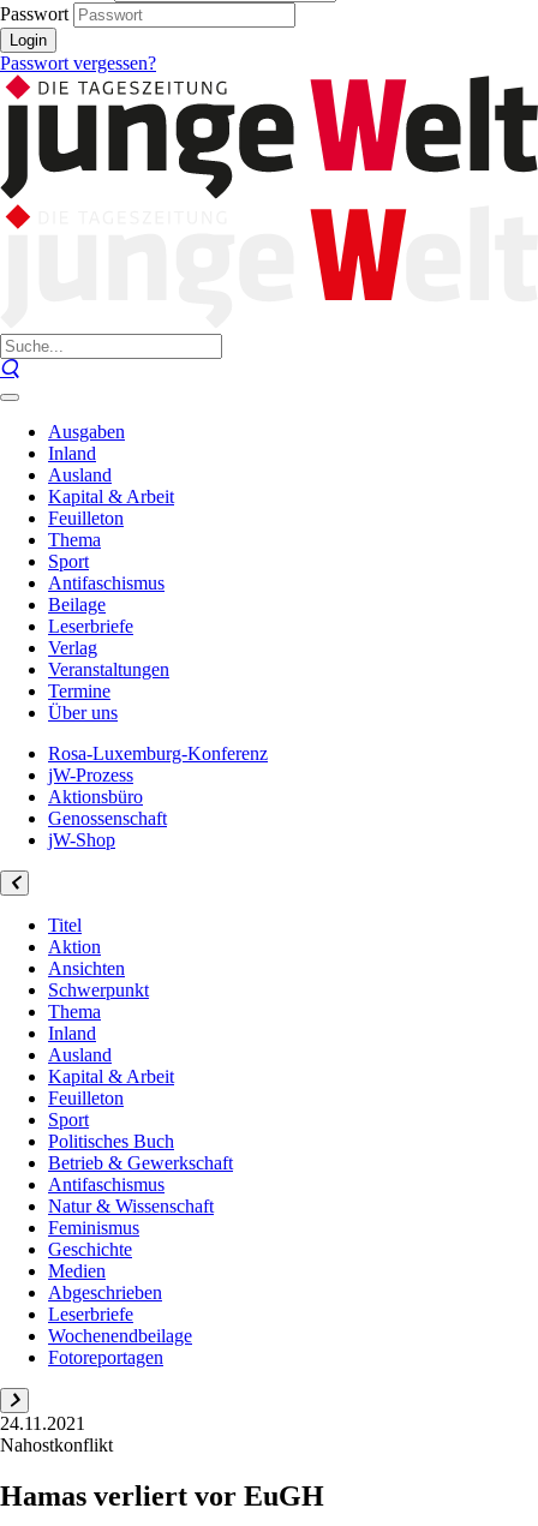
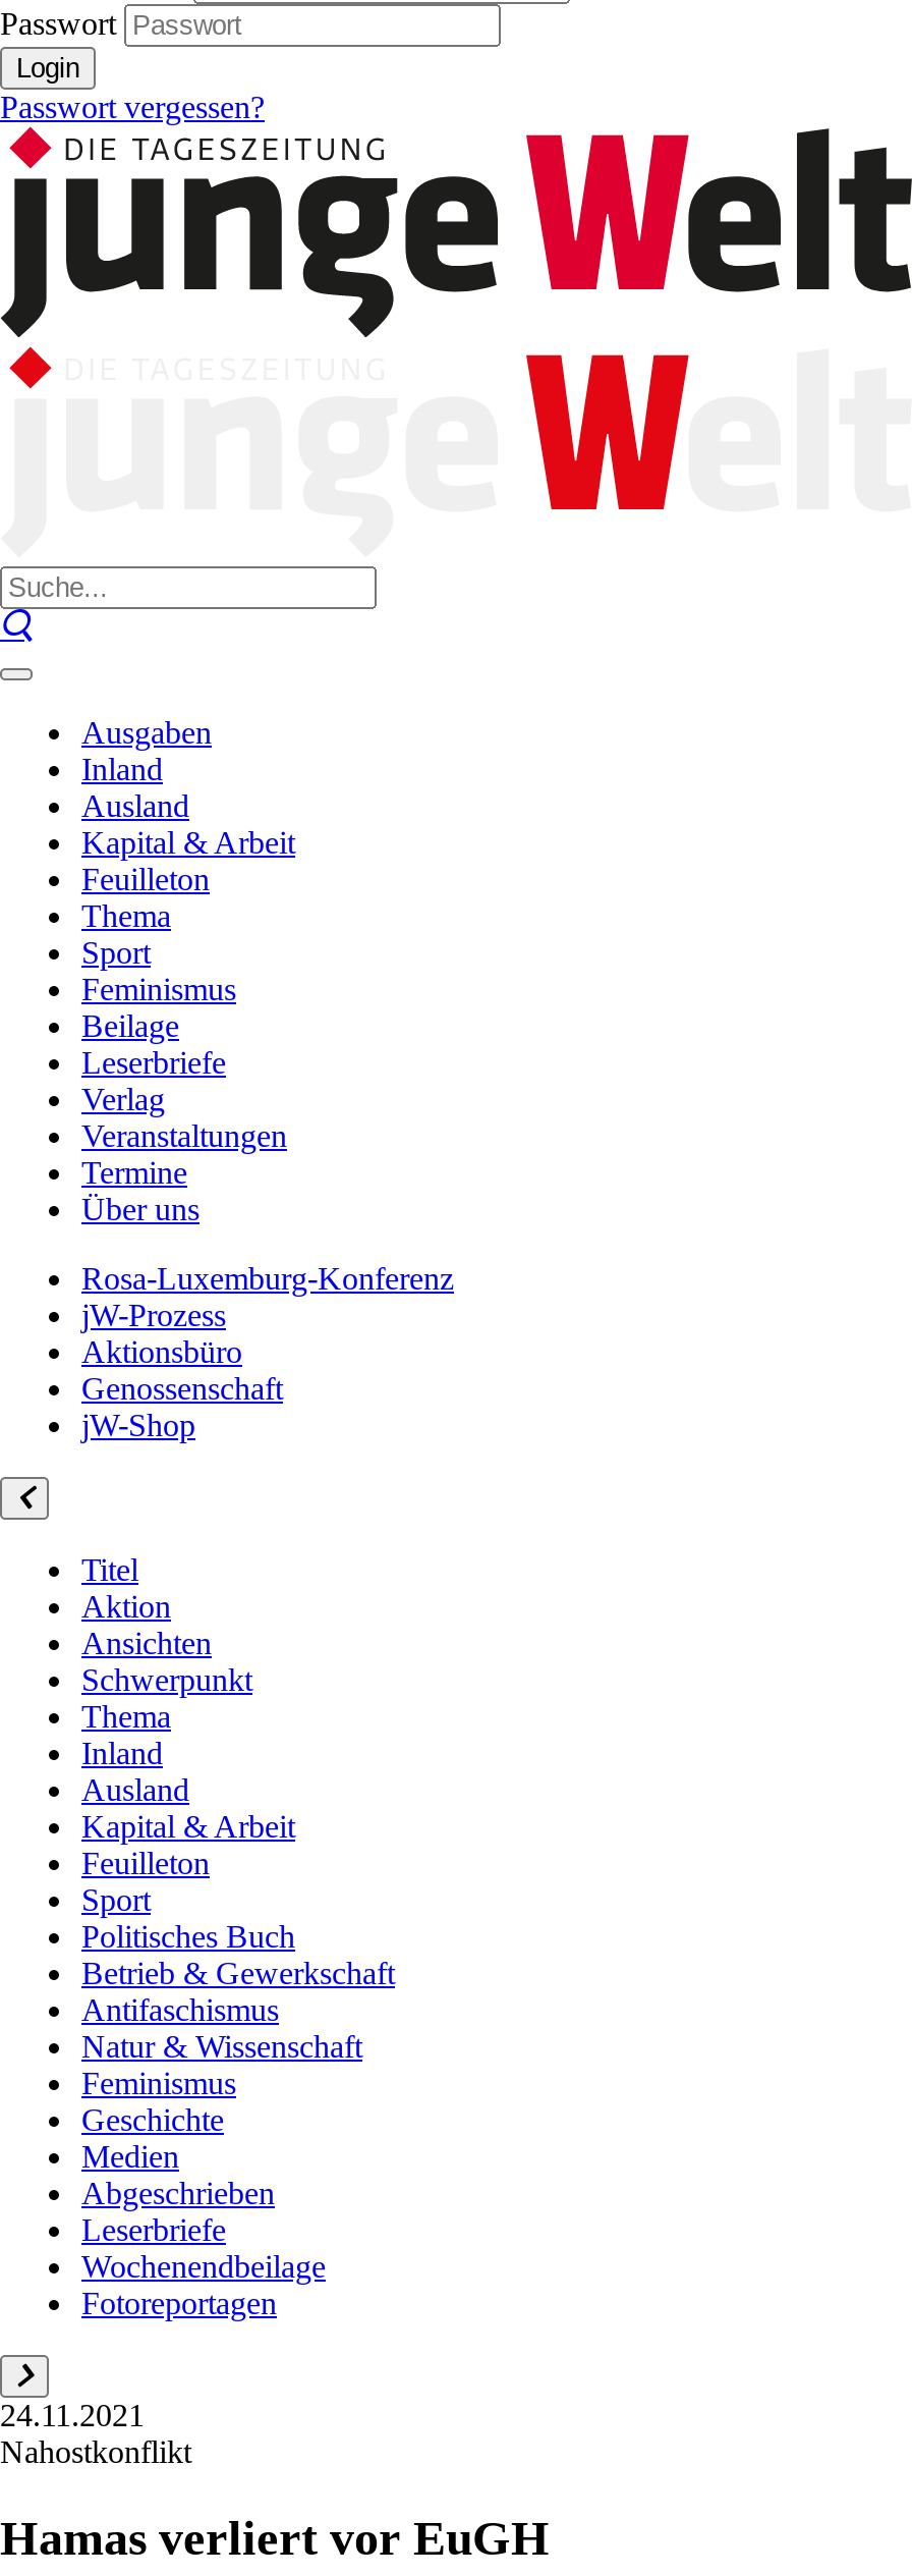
- Antifaschismus
+ Feminismus
